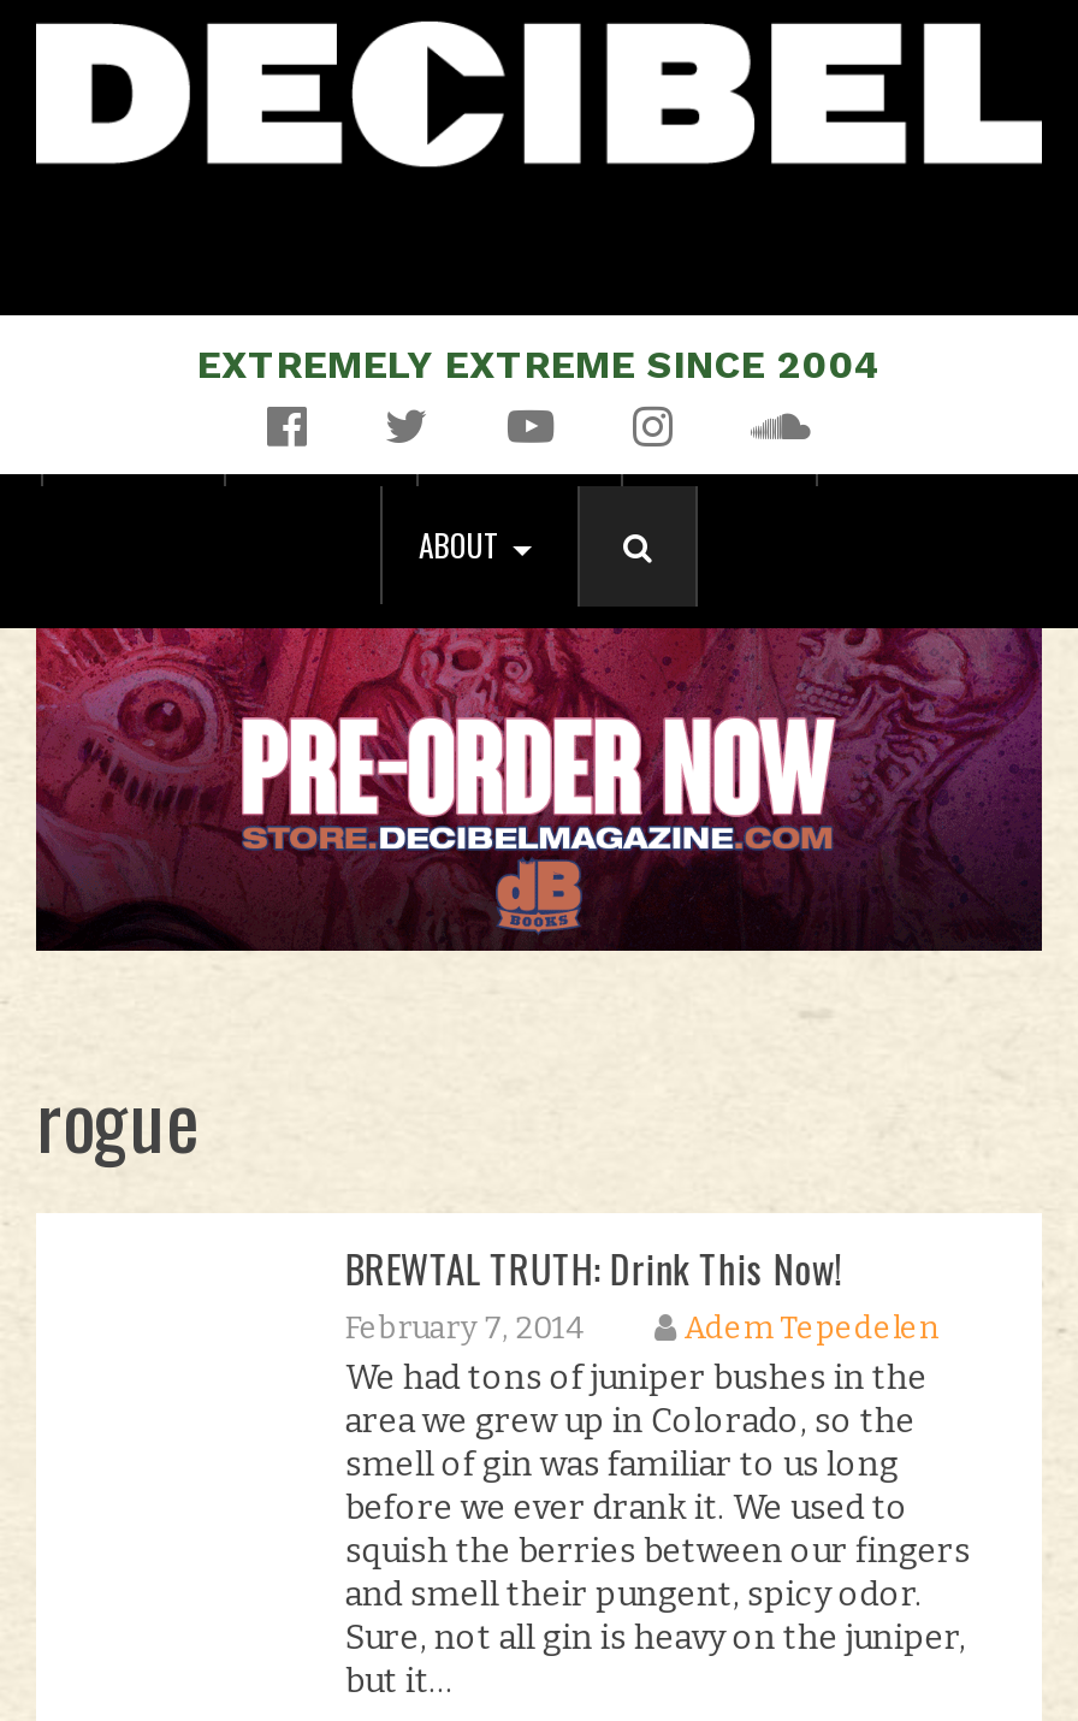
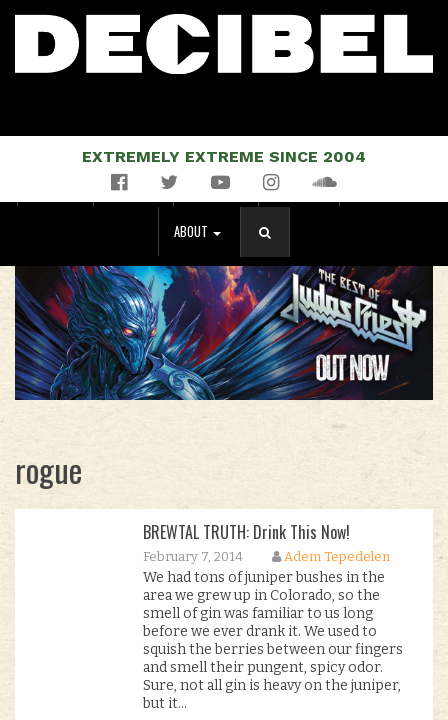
- [image]
+ [image]
